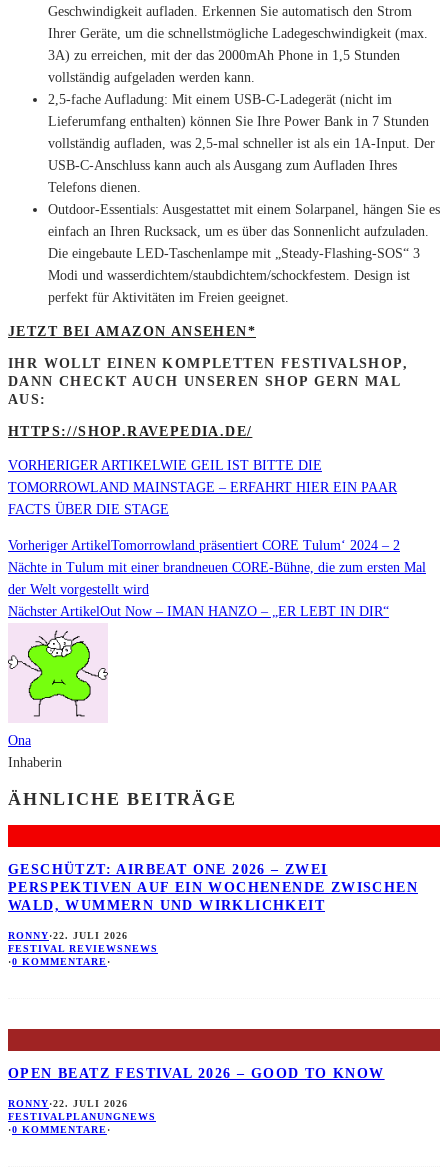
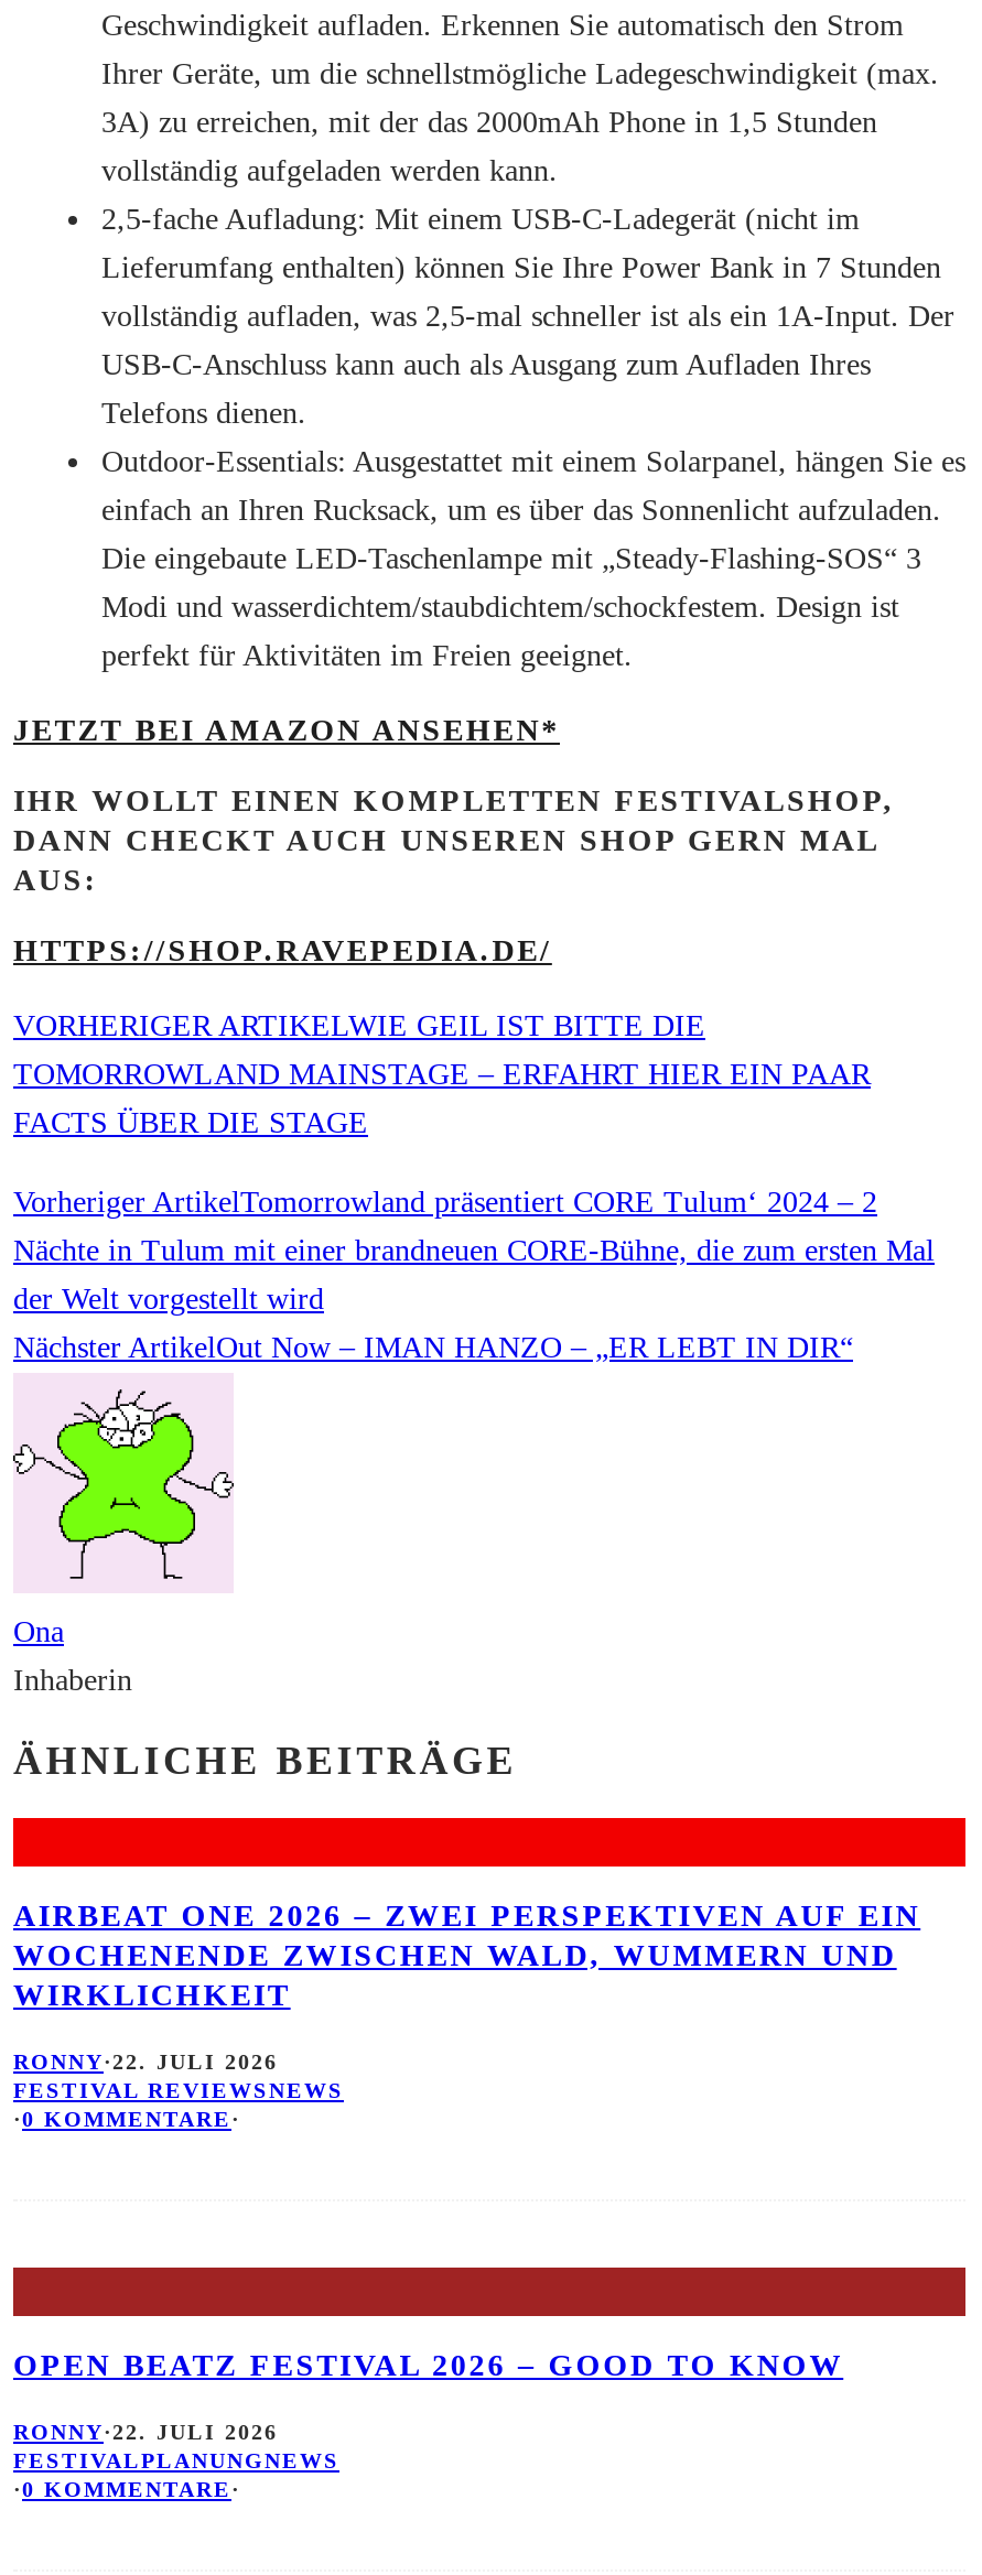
- GESCHÜTZT: AIRBEAT ONE 2026 – ZWEI
- PERSPEKTIVEN AUF EIN WOCHENENDE ZWISCHEN
- WALD, WUMMERN UND WIRKLICHKEIT
+ AIRBEAT ONE 2026 – ZWEI PERSPEKTIVEN AUF EIN
+ WOCHENENDE ZWISCHEN WALD, WUMMERN UND
+ WIRKLICHKEIT
